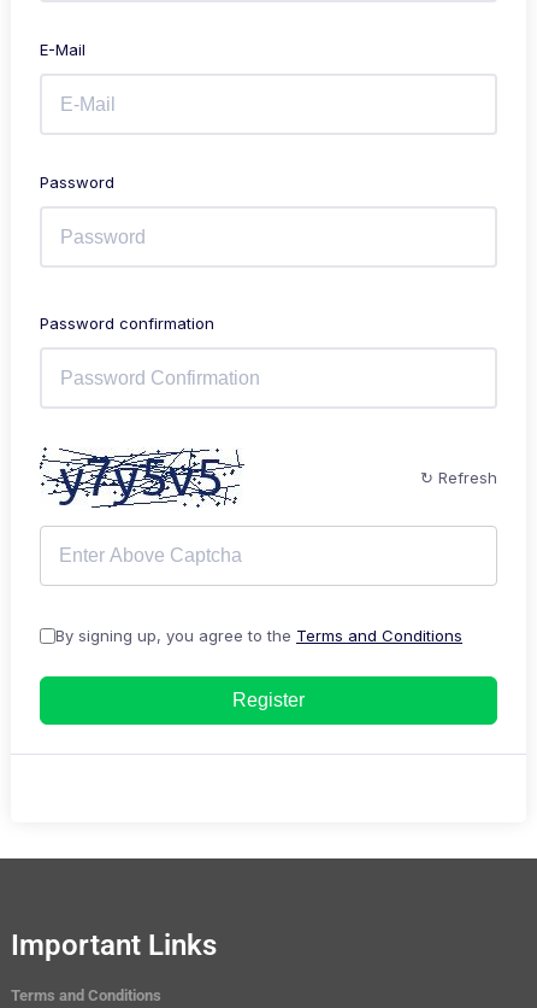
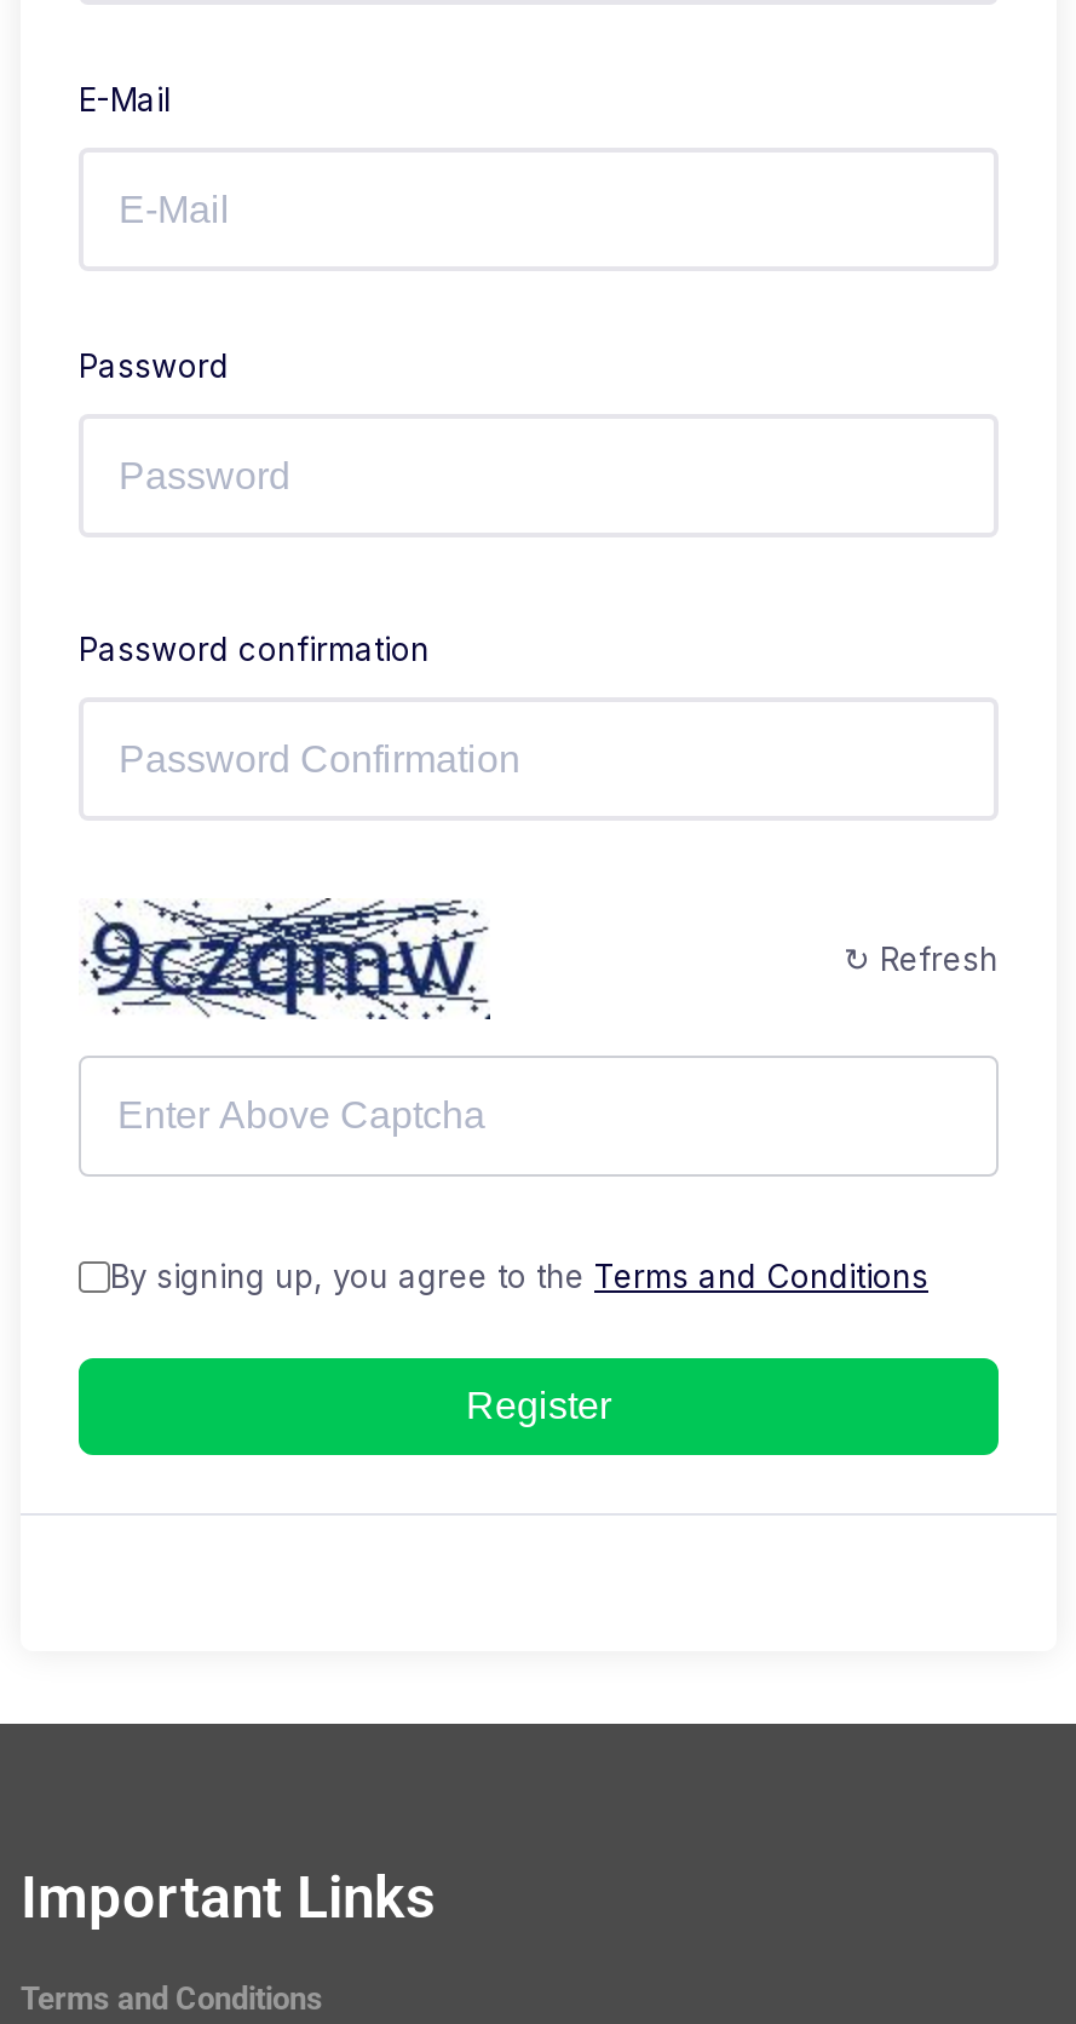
- [image]
+ [image]
